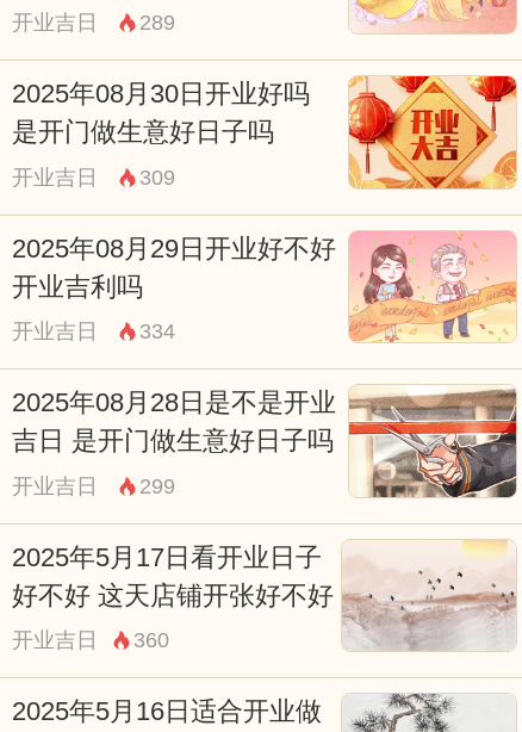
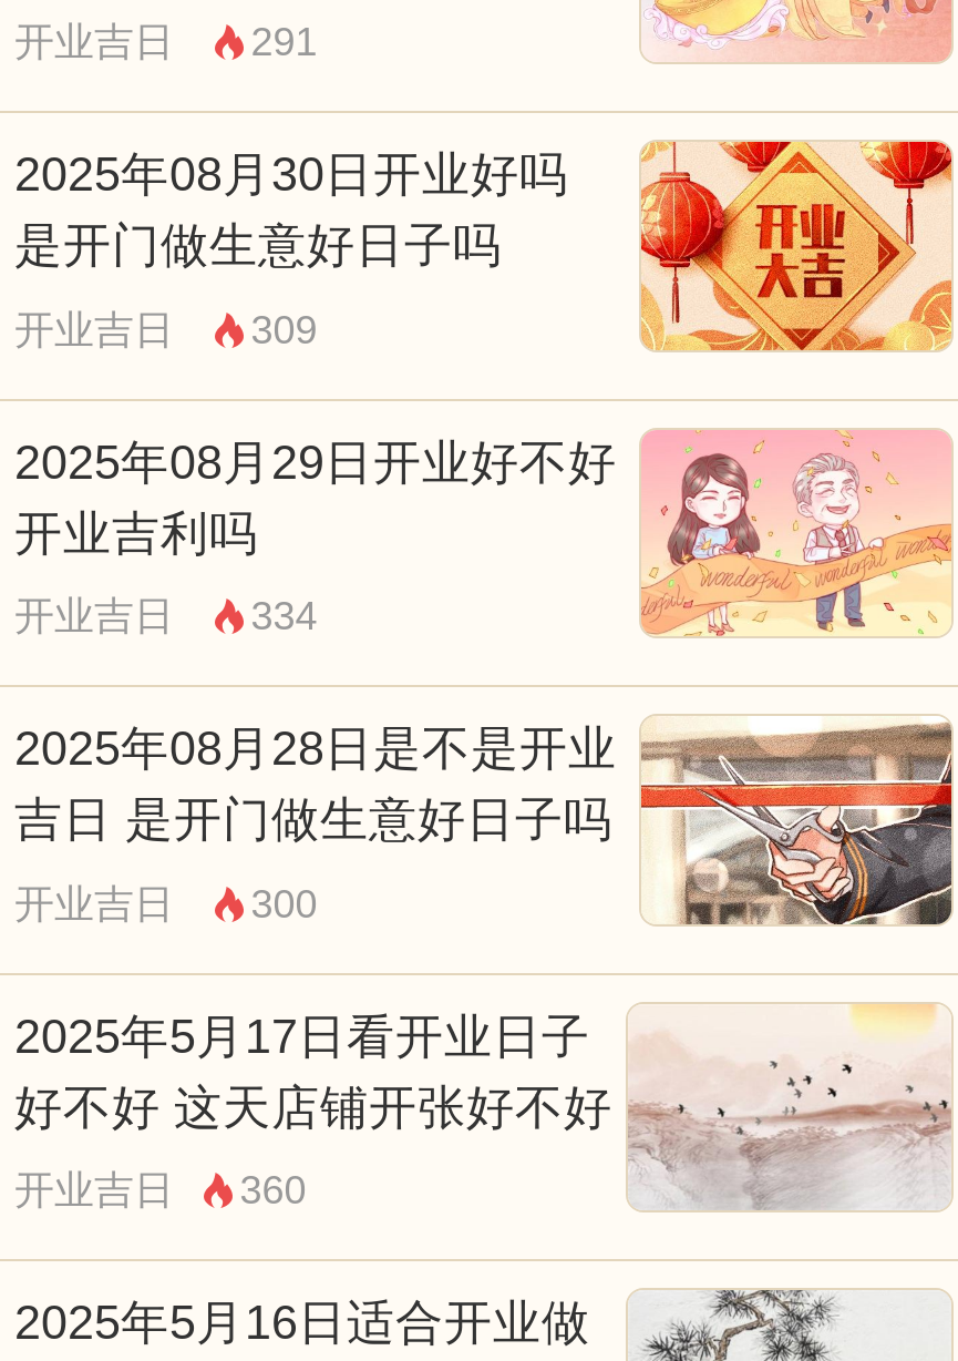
- 开业吉日 289
+ 开业吉日 291

- 开业吉日 299
+ 开业吉日 300
